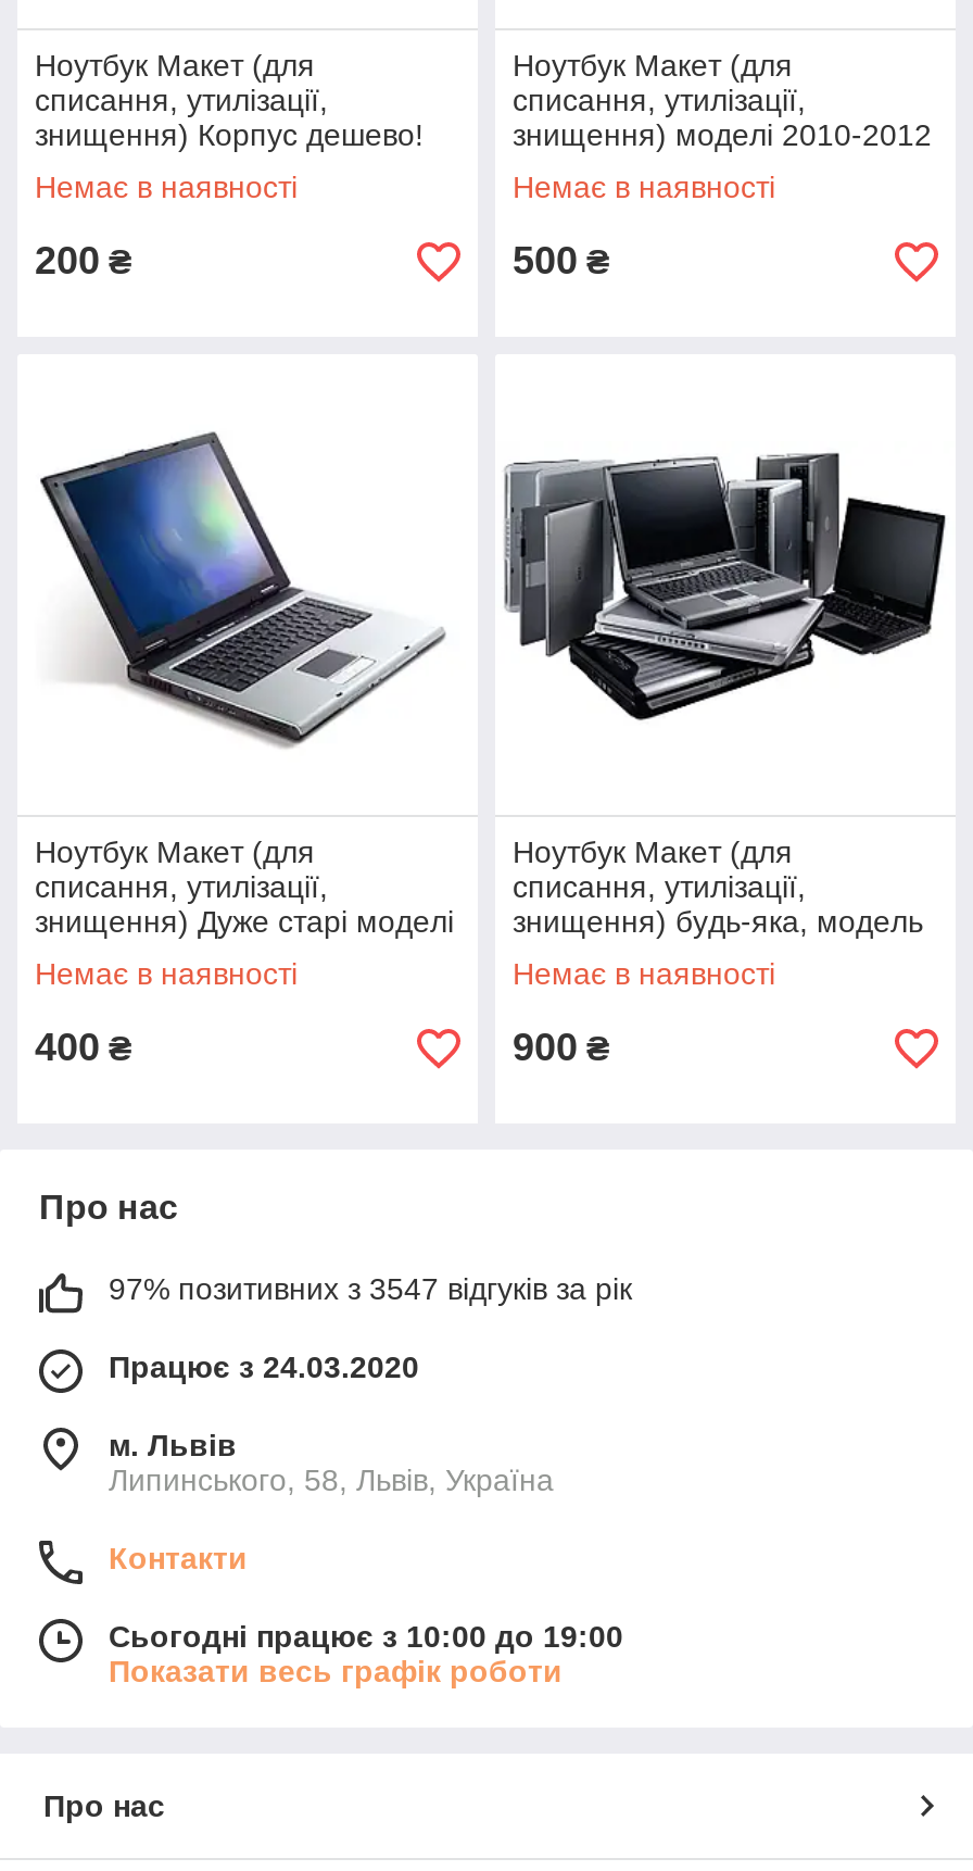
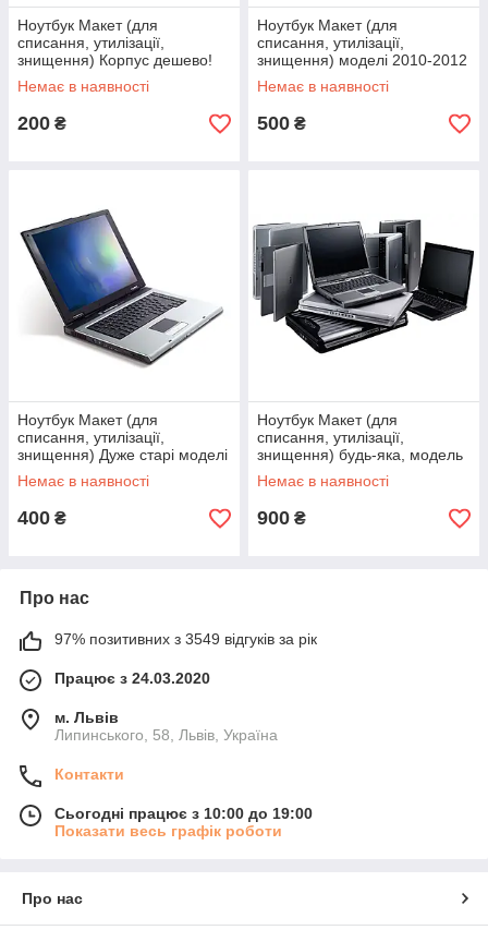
- 97% позитивних з 3547 відгуків за рік
+ 97% позитивних з 3549 відгуків за рік
